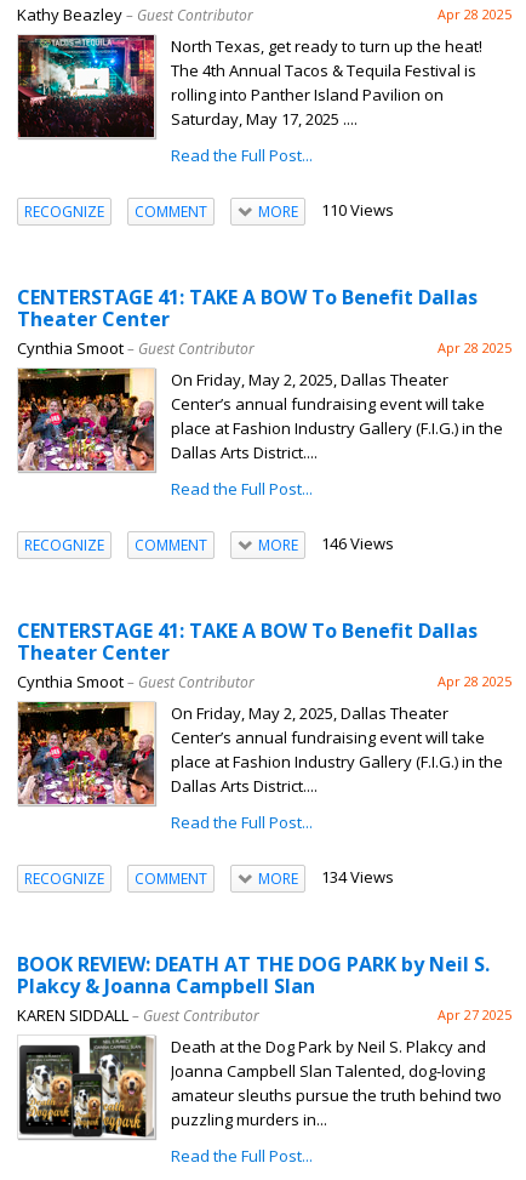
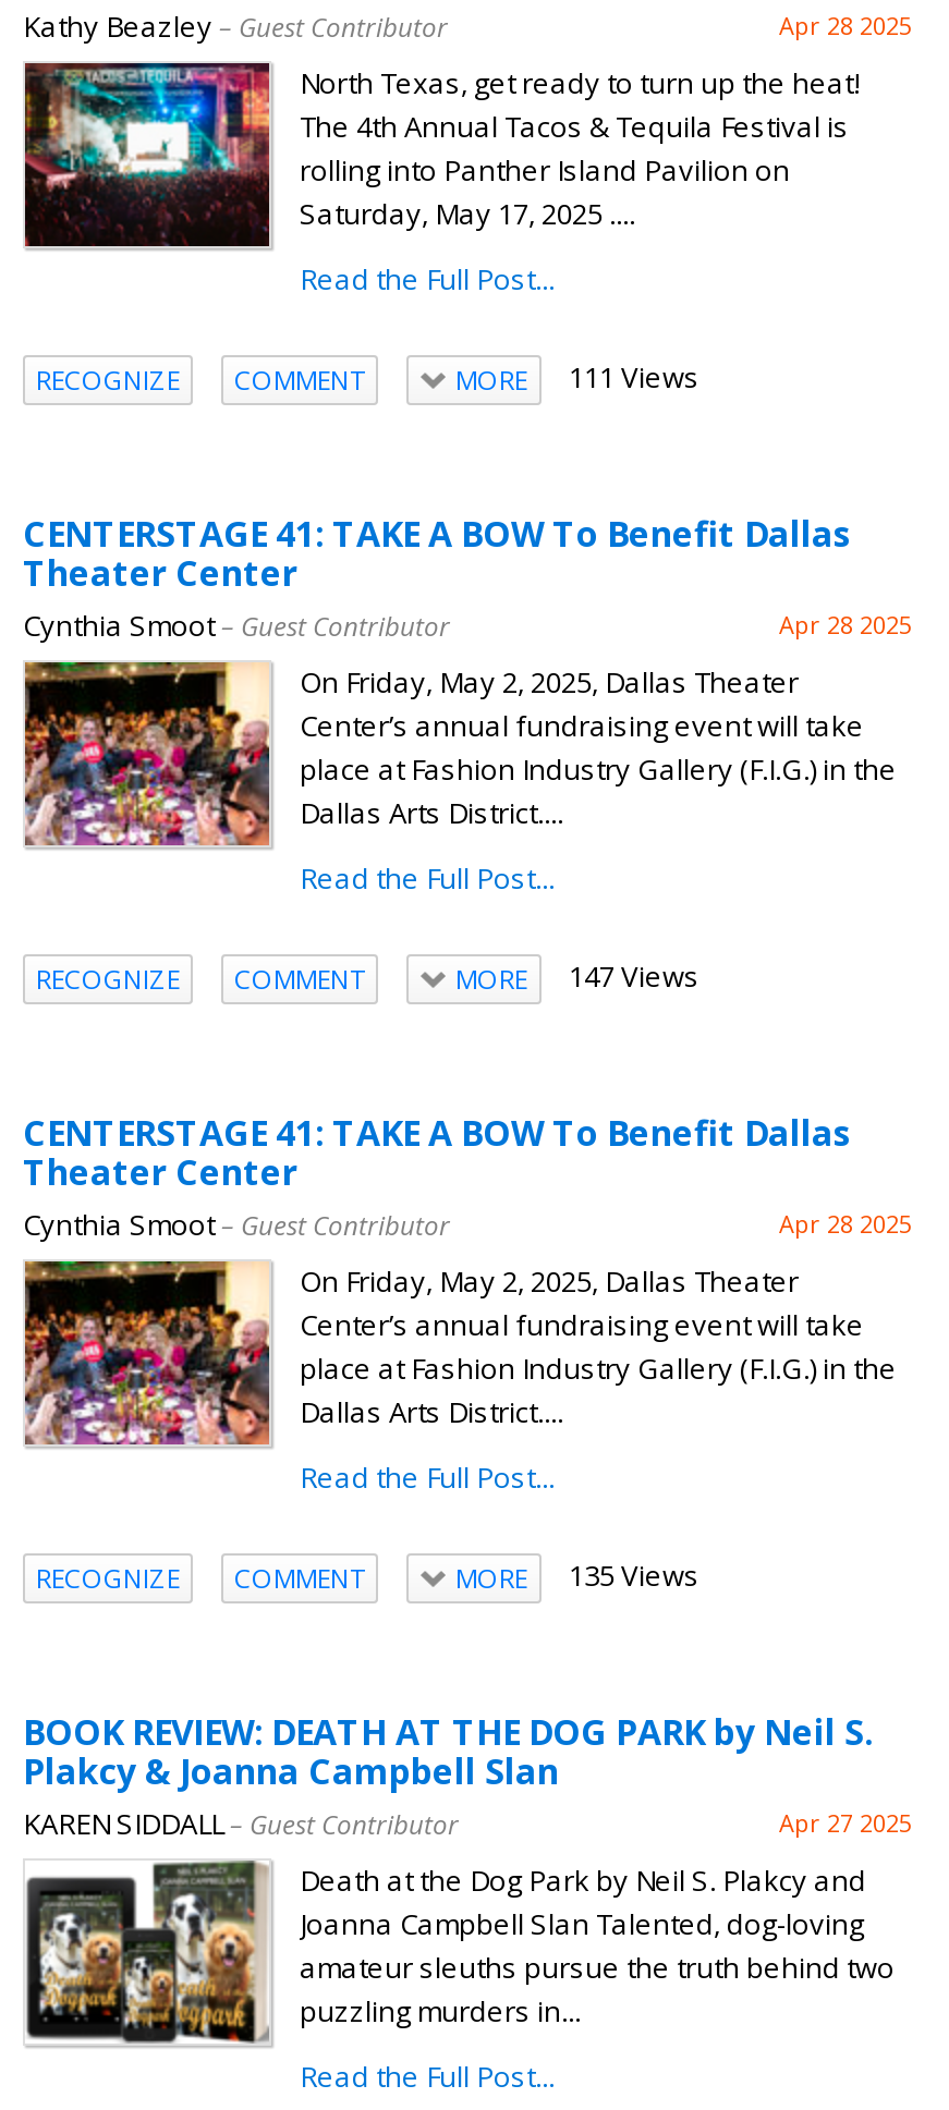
- MORE 110 Views
+ MORE 111 Views

- MORE 146 Views
+ MORE 147 Views

- MORE 134 Views
+ MORE 135 Views
